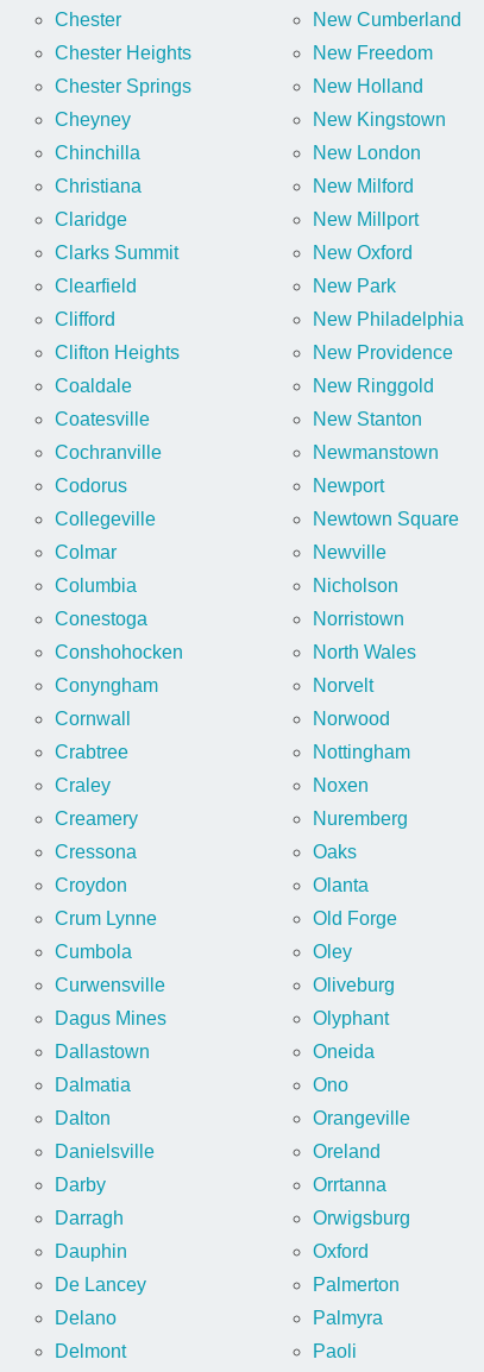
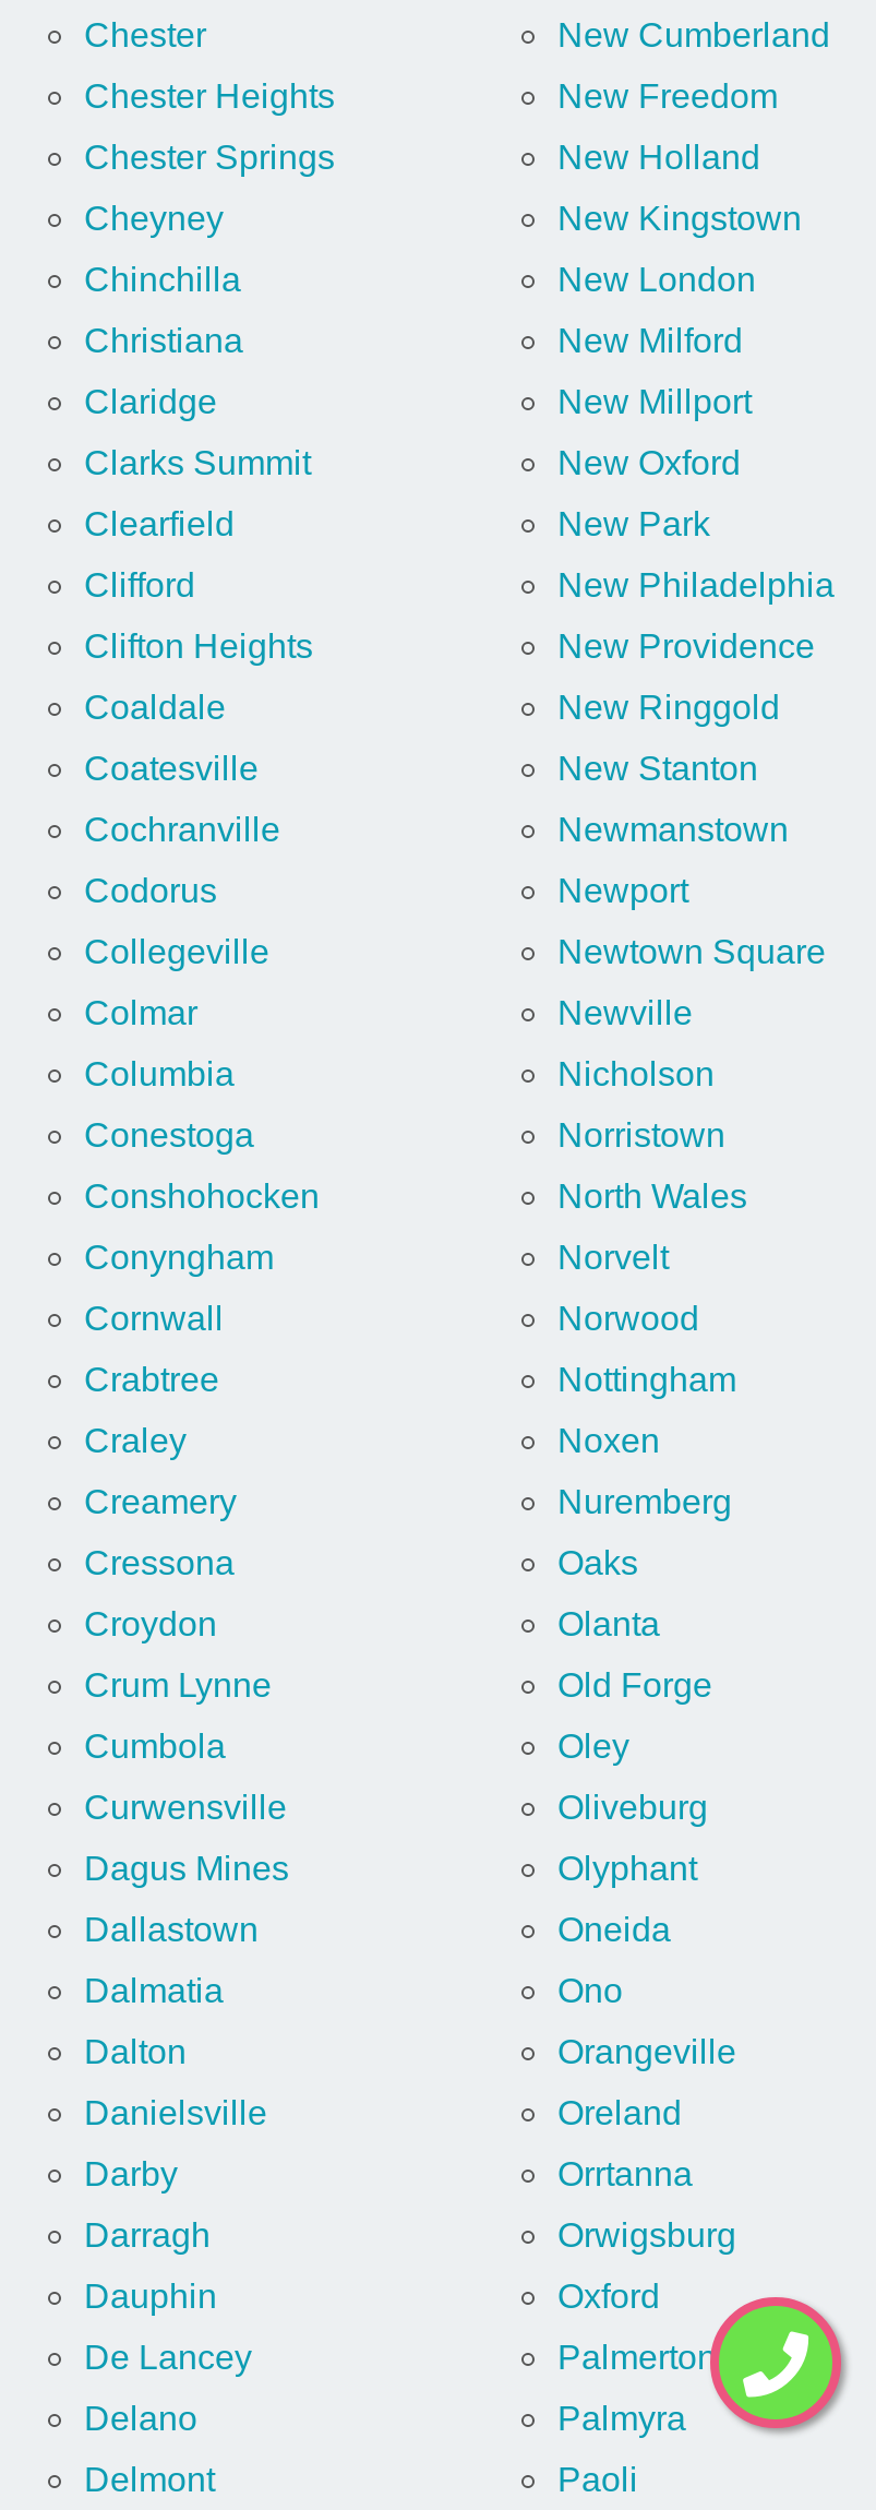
+ [image]
